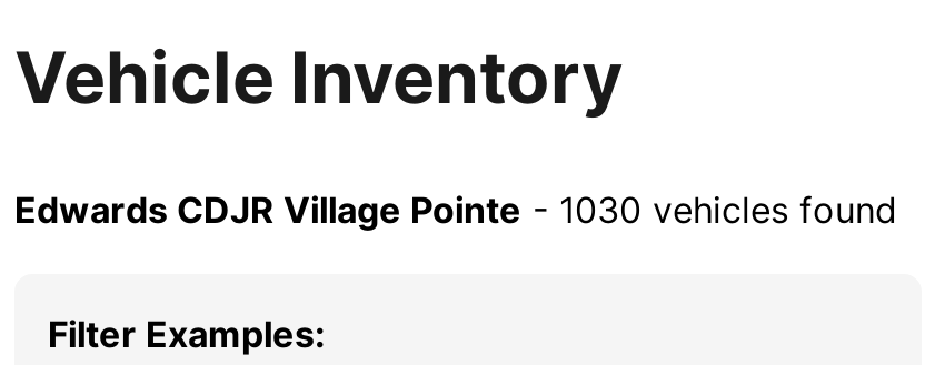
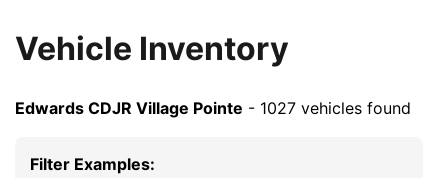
- Edwards CDJR Village Pointe - 1030 vehicles found
+ Edwards CDJR Village Pointe - 1027 vehicles found
